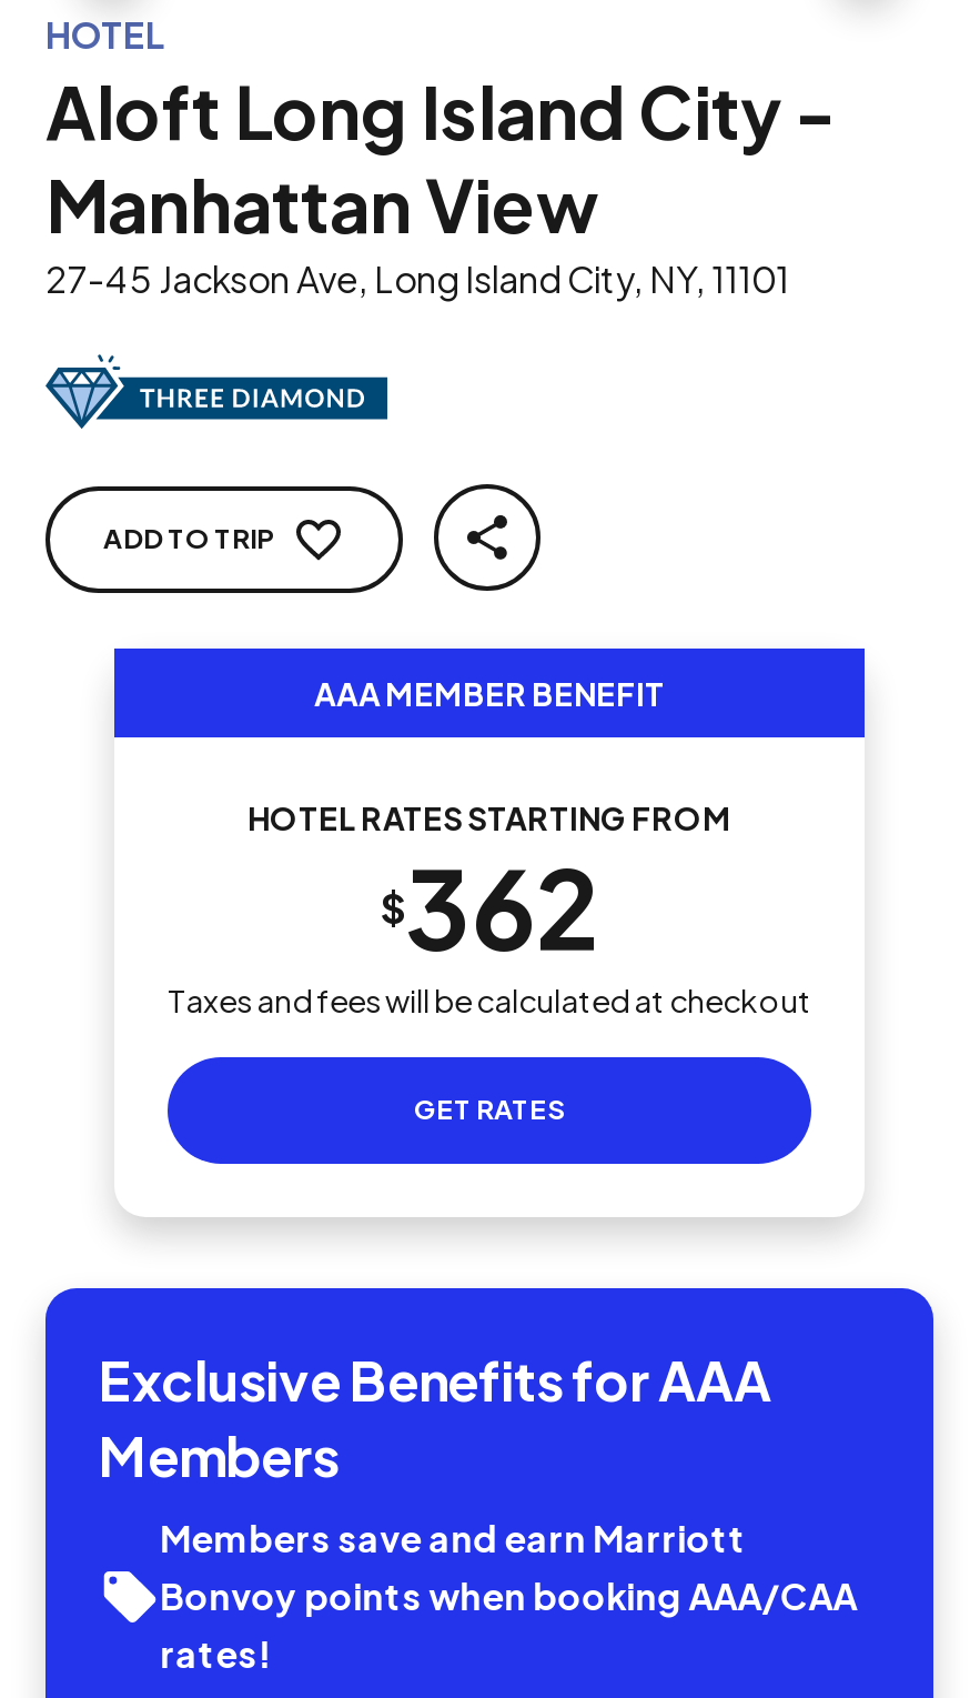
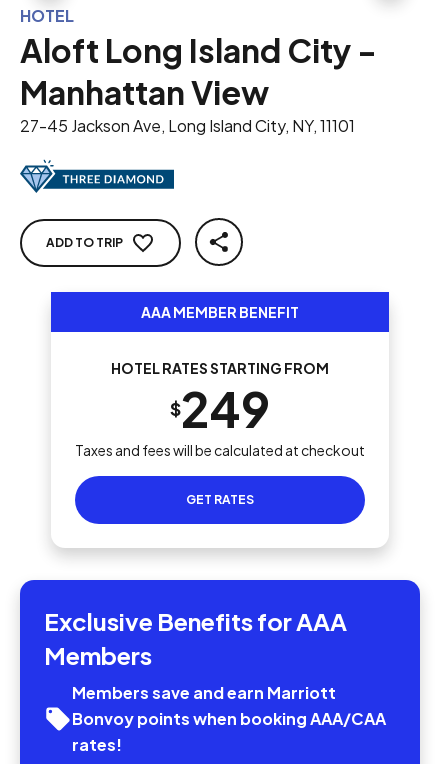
- $362
+ $249
